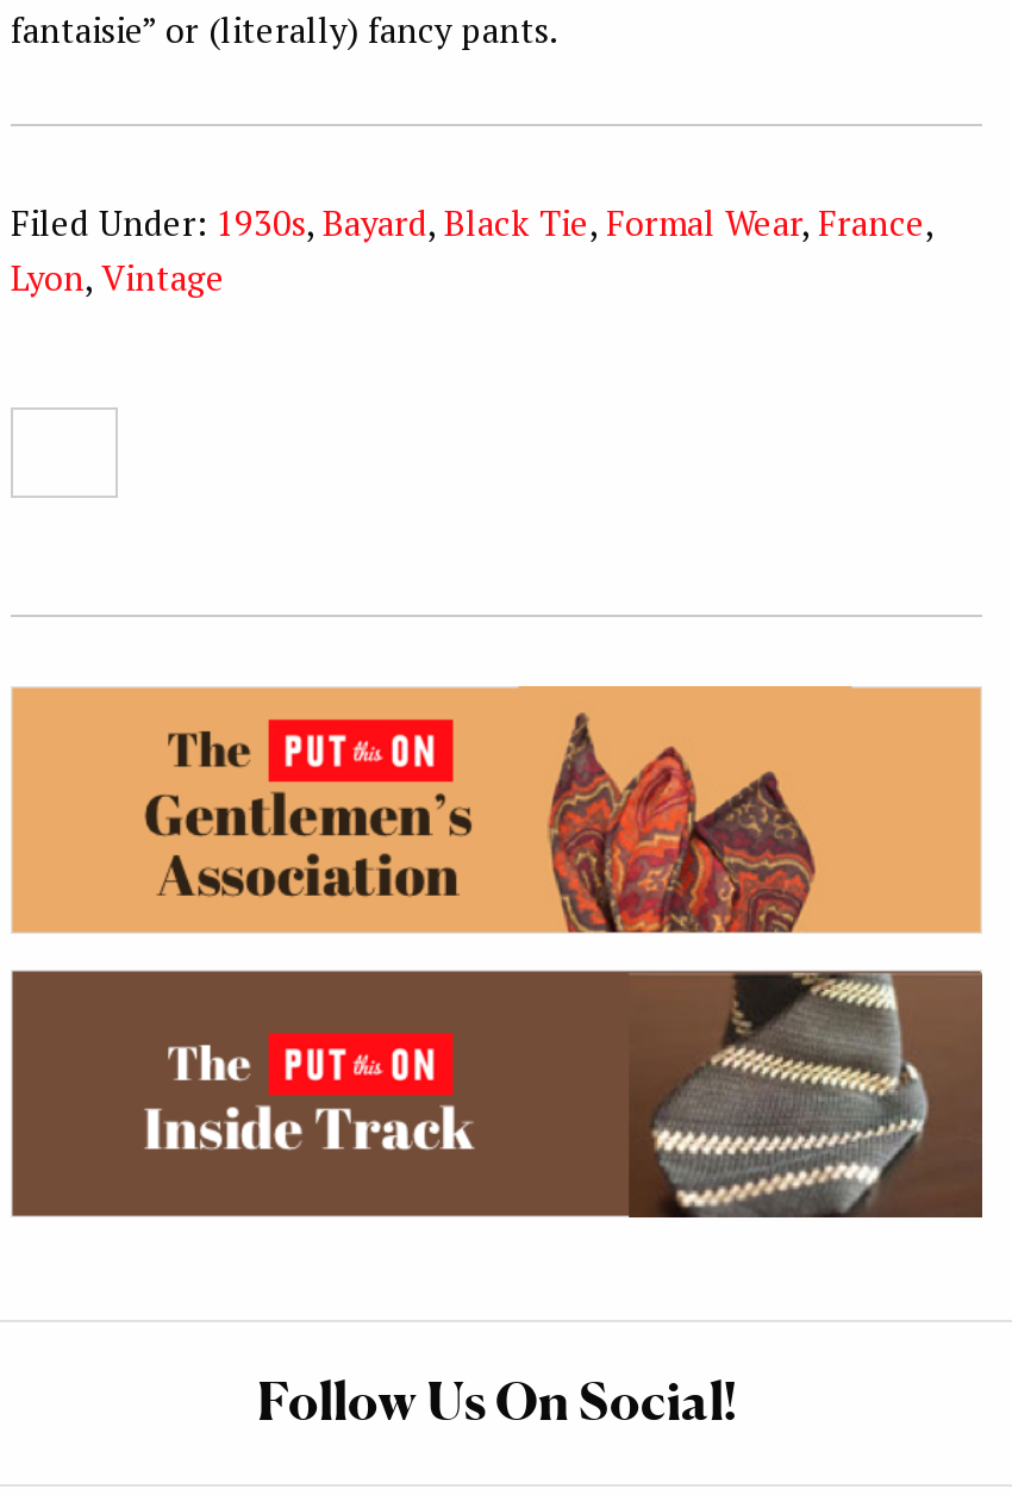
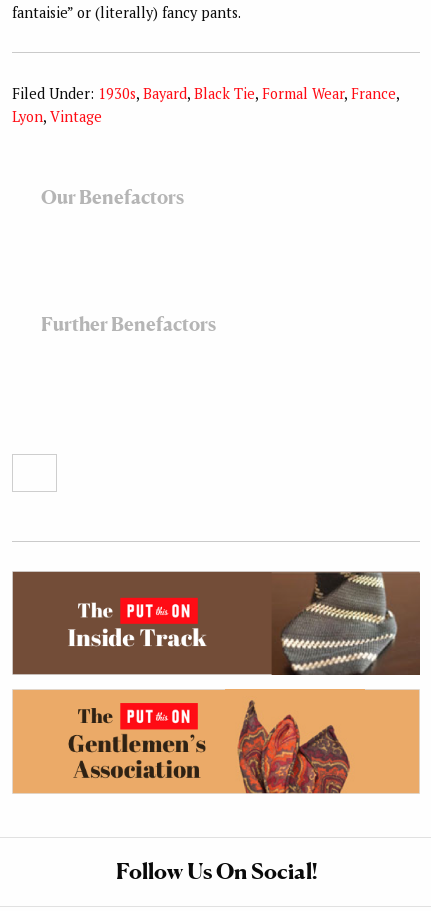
+ Our Benefactors

+ Further Benefactors

moved down: [image]

moved down: [image]
